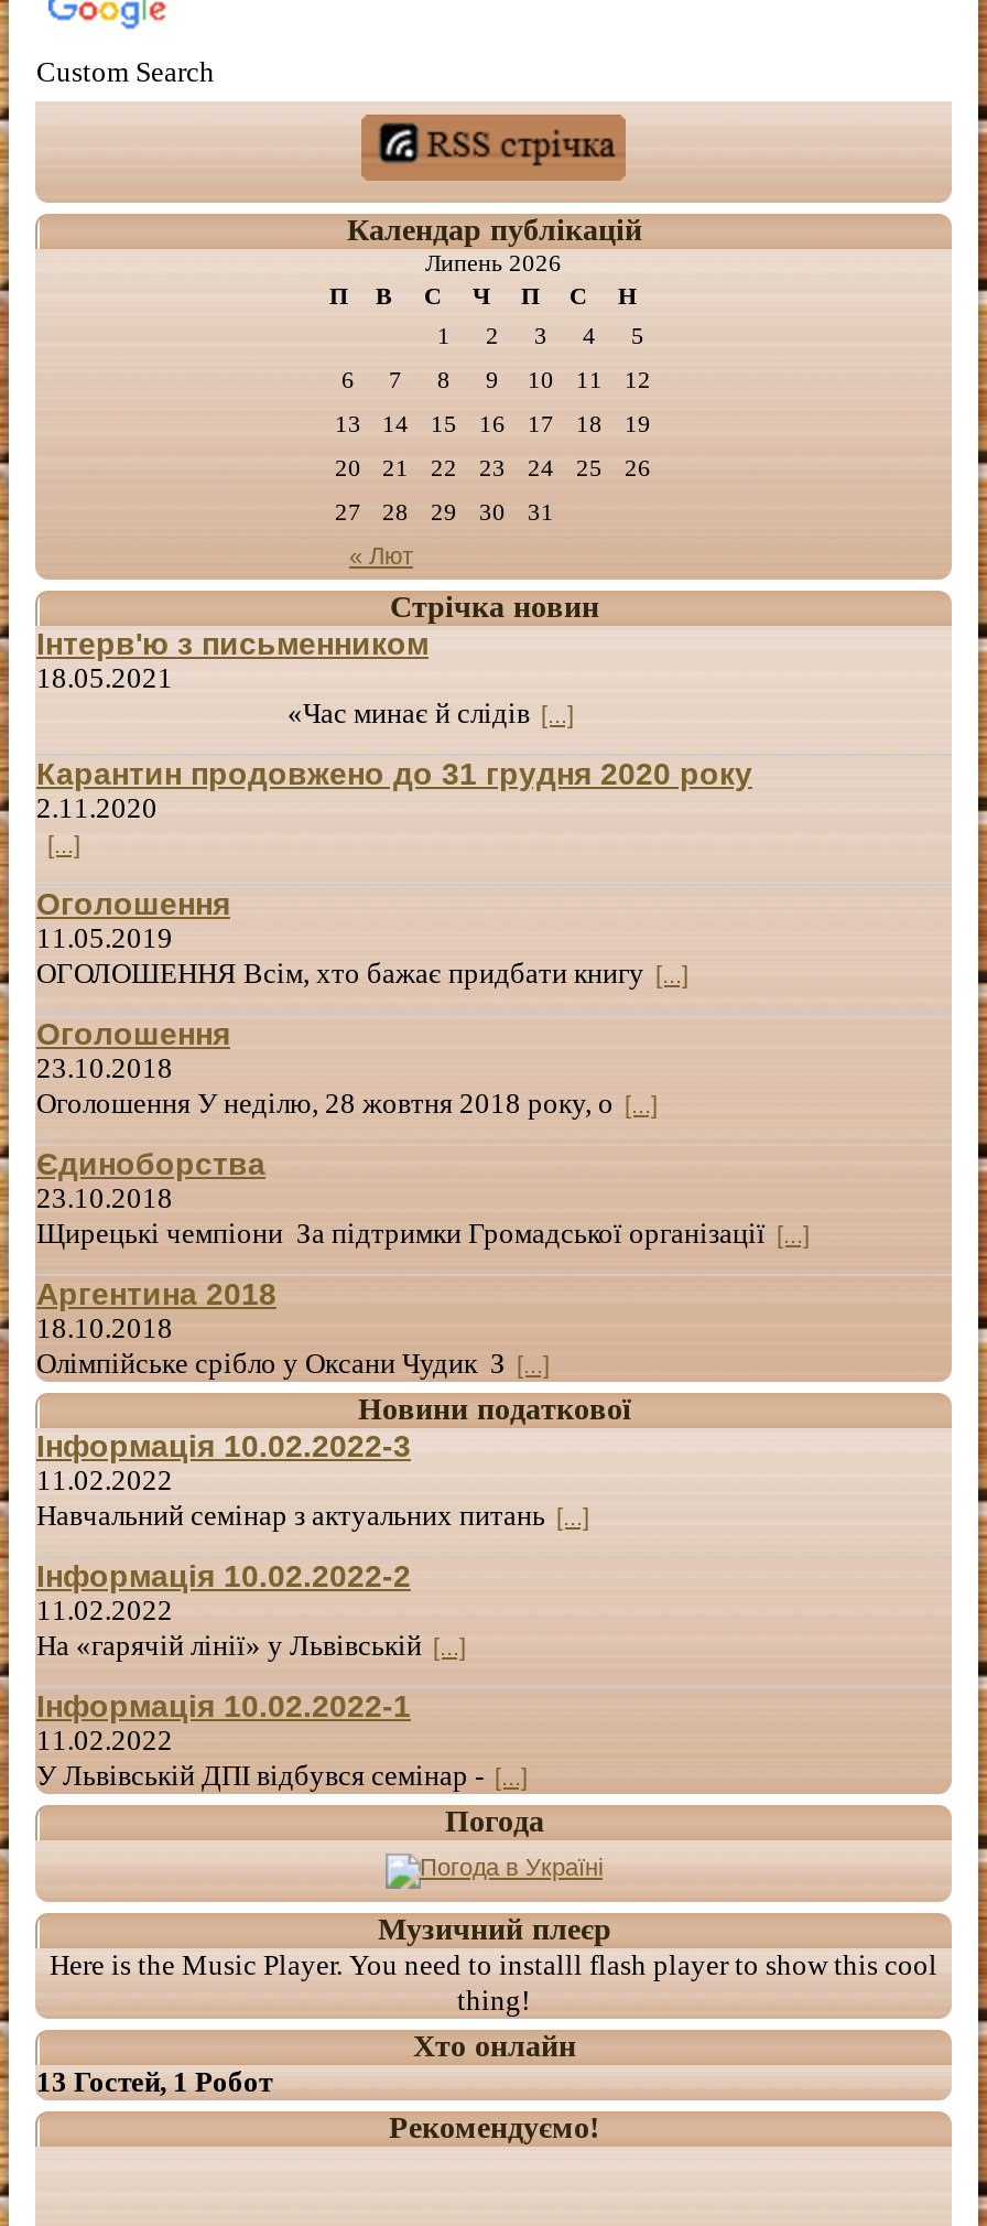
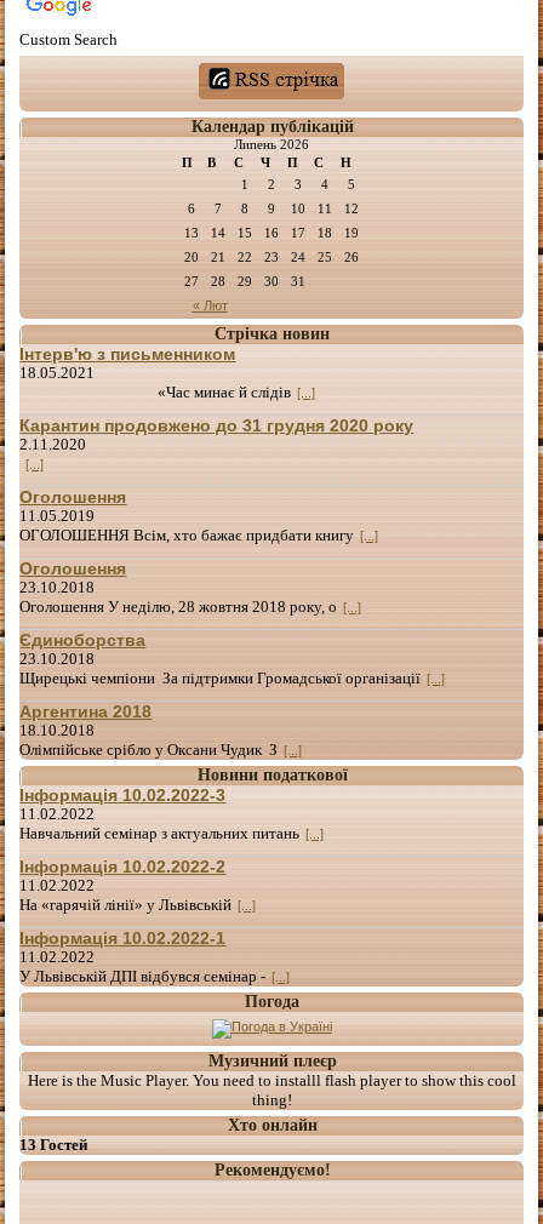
- 13 Гостей, 1 Робот
+ 13 Гостей
